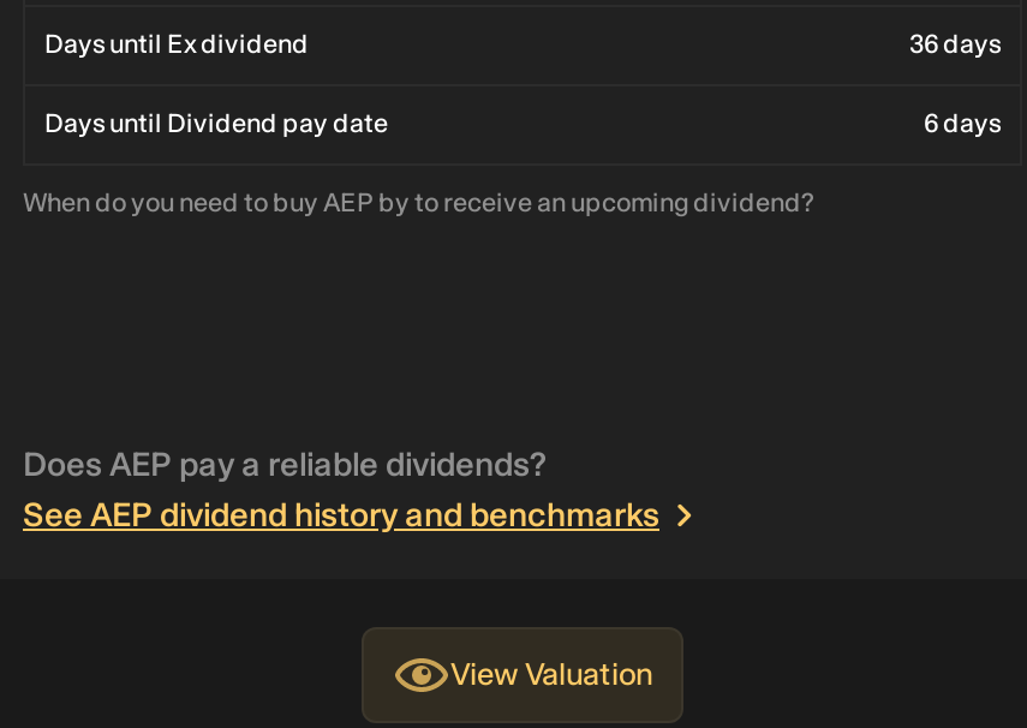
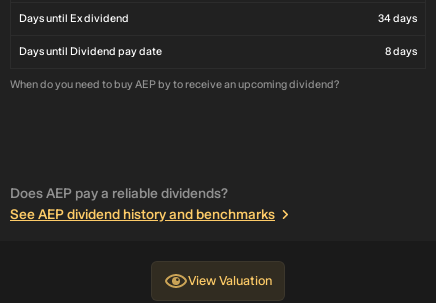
- 36 days
+ 34 days

- 6 days
+ 8 days
